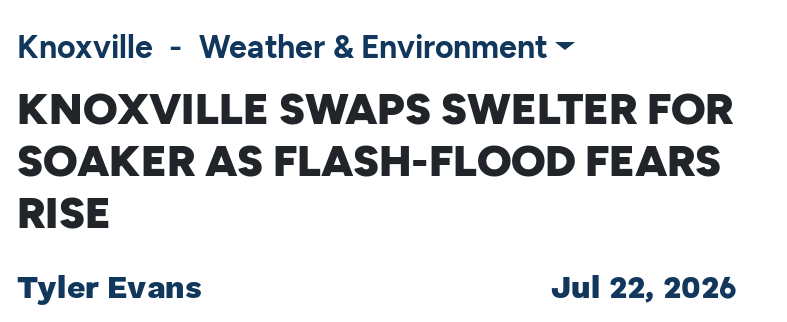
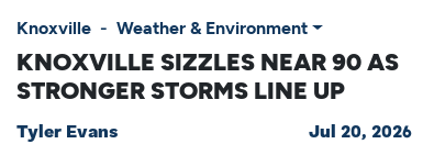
- KNOXVILLE SWAPS SWELTER FOR
- SOAKER AS FLASH-FLOOD FEARS
- RISE
+ KNOXVILLE SIZZLES NEAR 90 AS
+ STRONGER STORMS LINE UP

- Jul 22, 2026
+ Jul 20, 2026
